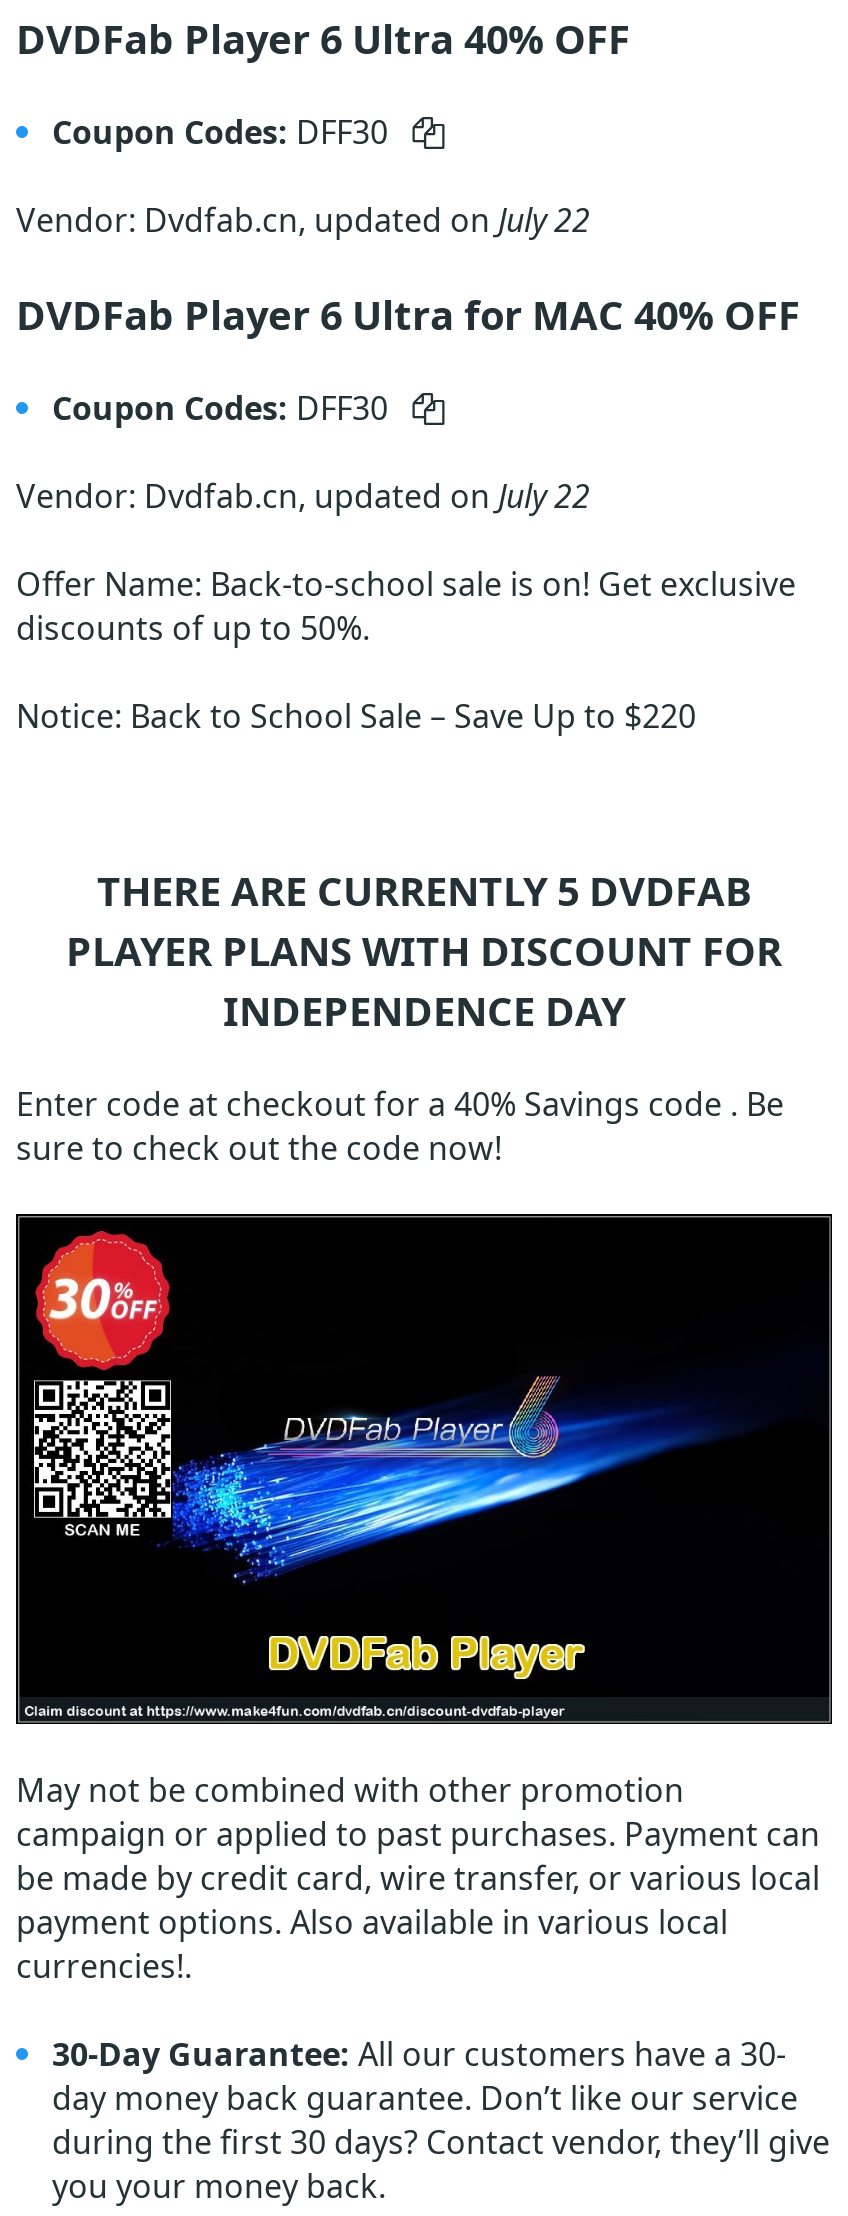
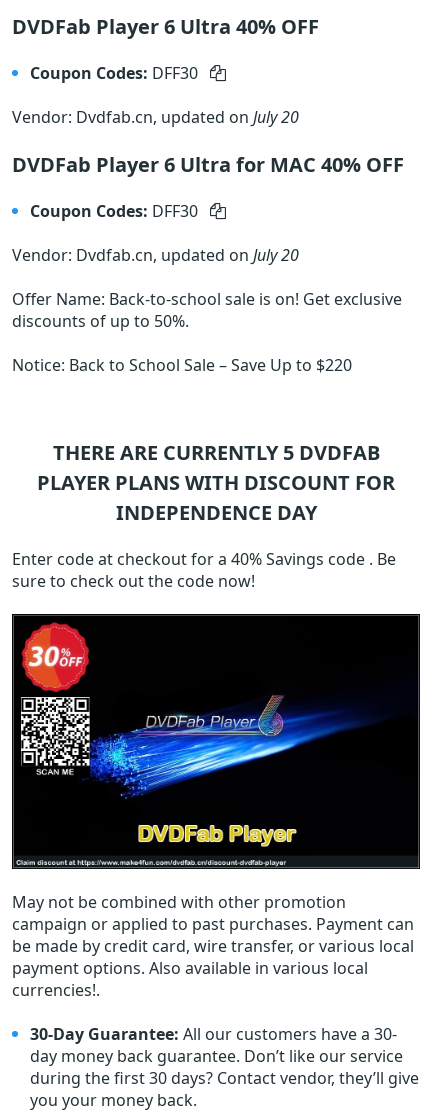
- Vendor: Dvdfab.cn, updated on July 22
+ Vendor: Dvdfab.cn, updated on July 20

- Vendor: Dvdfab.cn, updated on July 22
+ Vendor: Dvdfab.cn, updated on July 20
